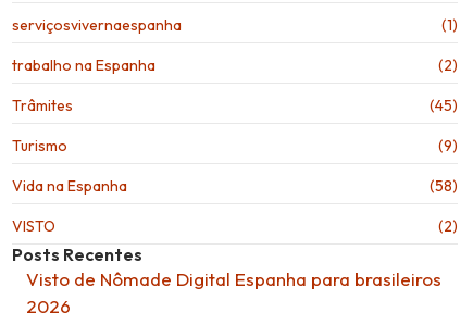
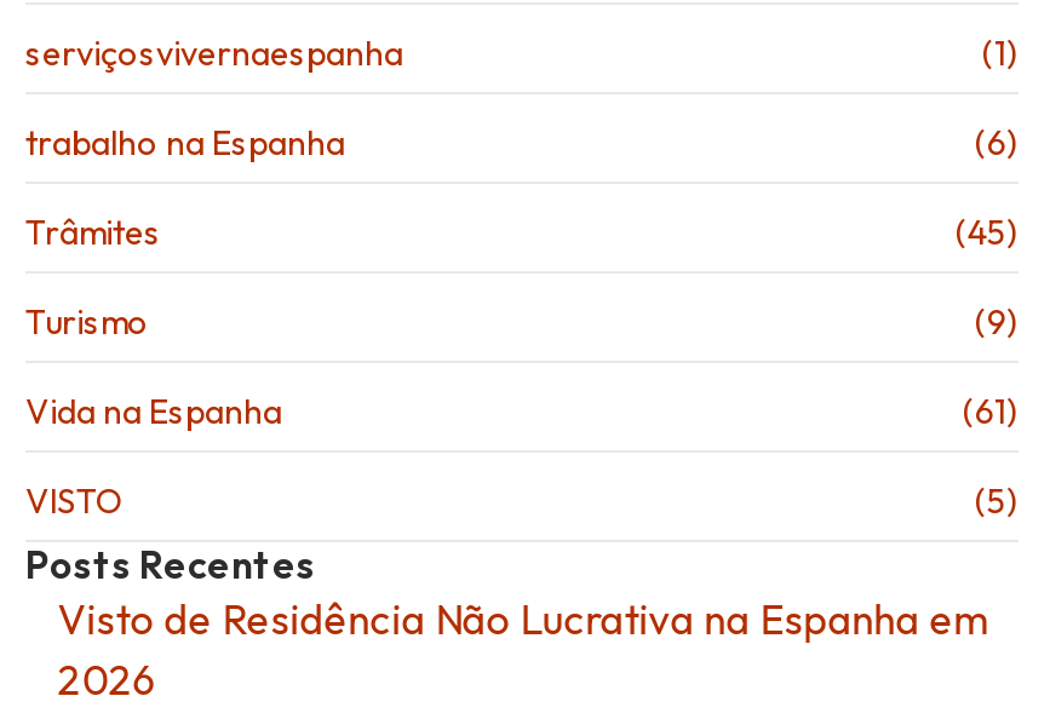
- (2)
+ (6)

- (58)
+ (61)

- (2)
+ (5)

- Visto de Nômade Digital Espanha para brasileiros
+ Visto de Residência Não Lucrativa na Espanha em
